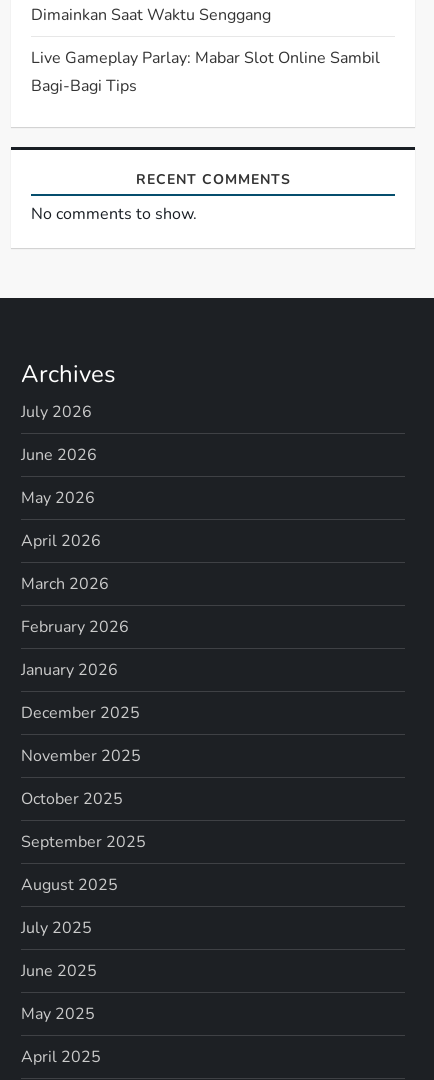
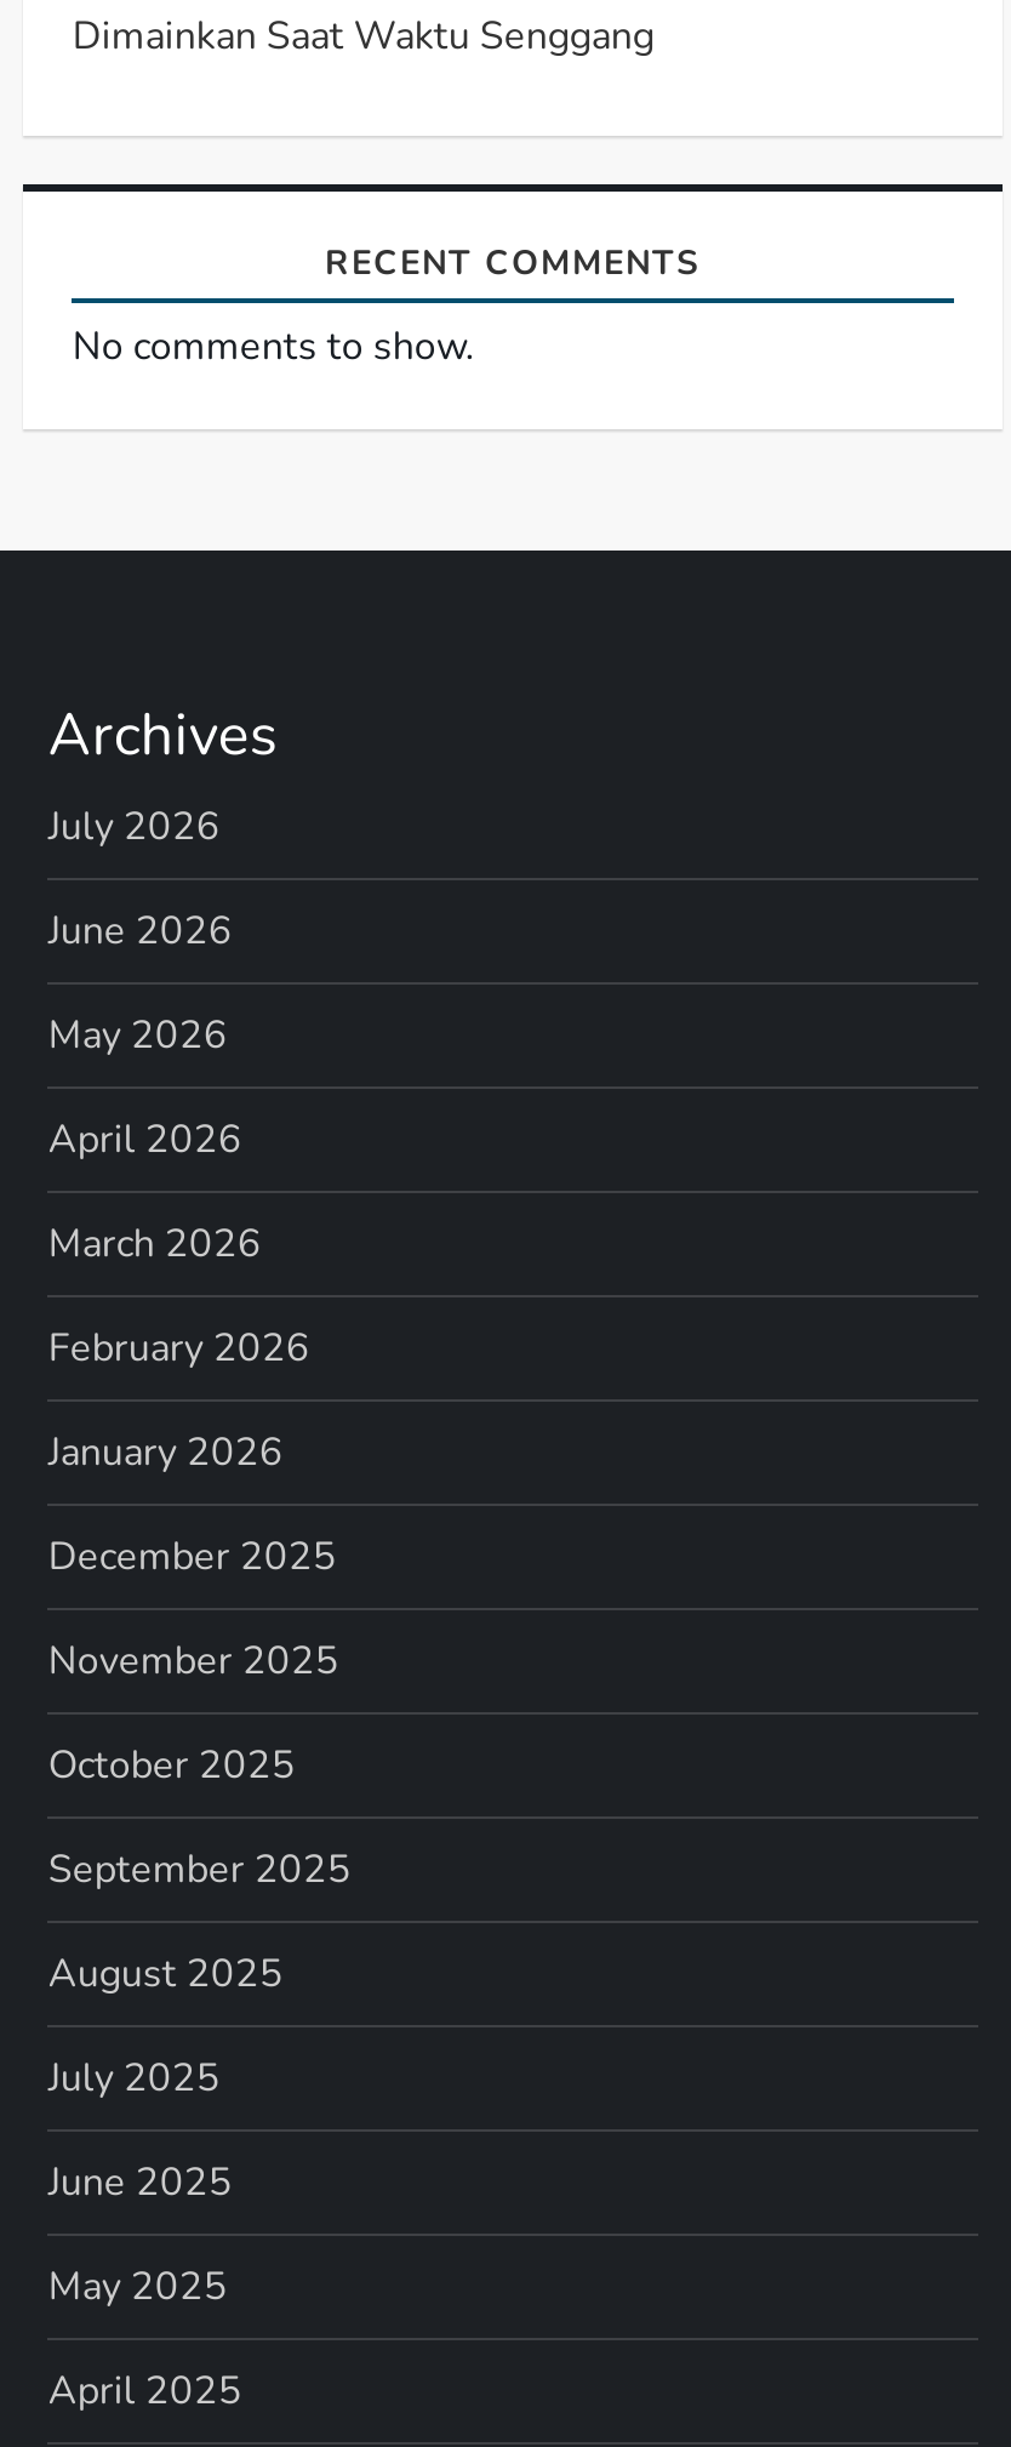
- Live Gameplay Parlay: Mabar Slot Online Sambil
- Bagi-Bagi Tips
